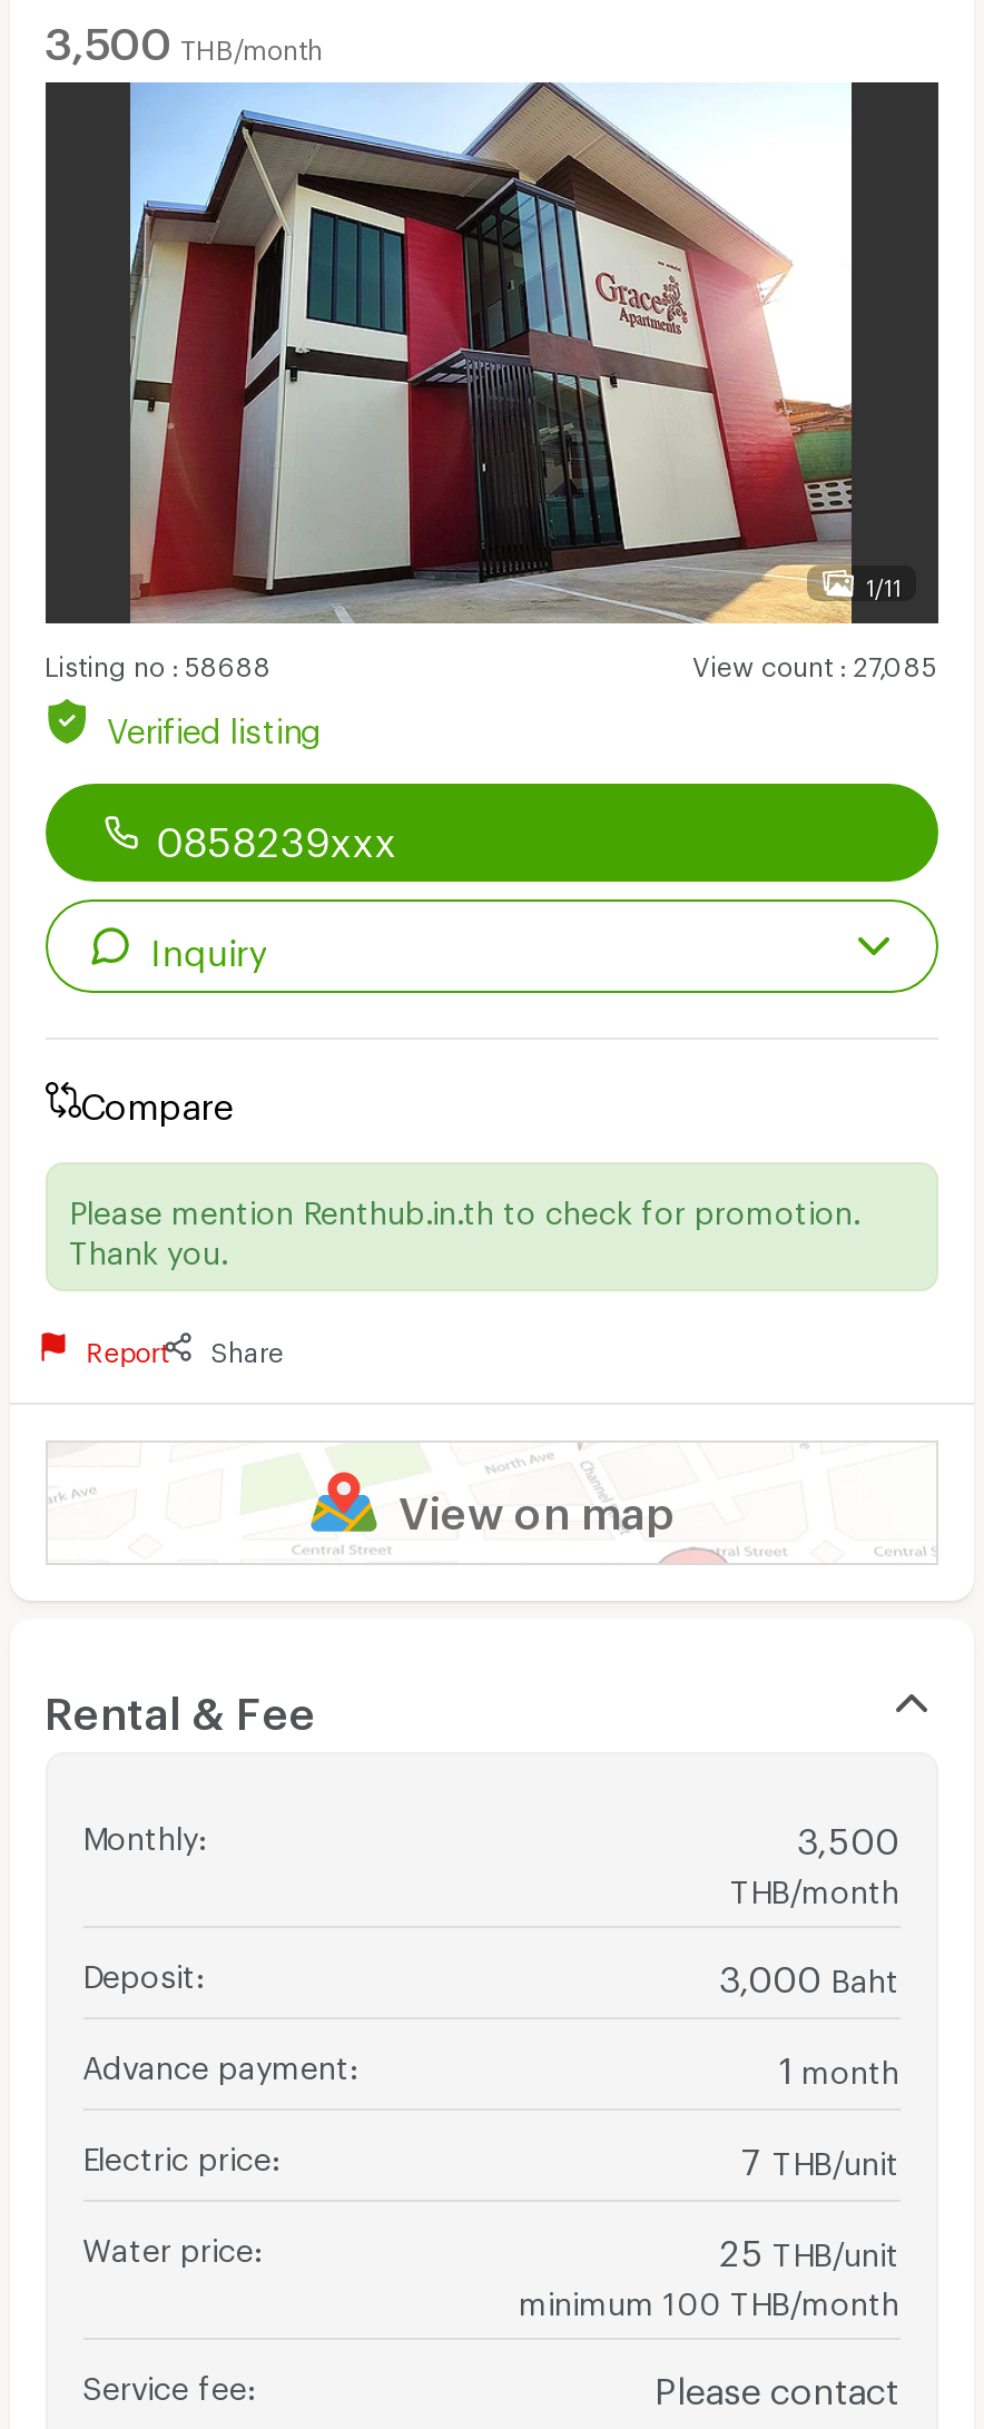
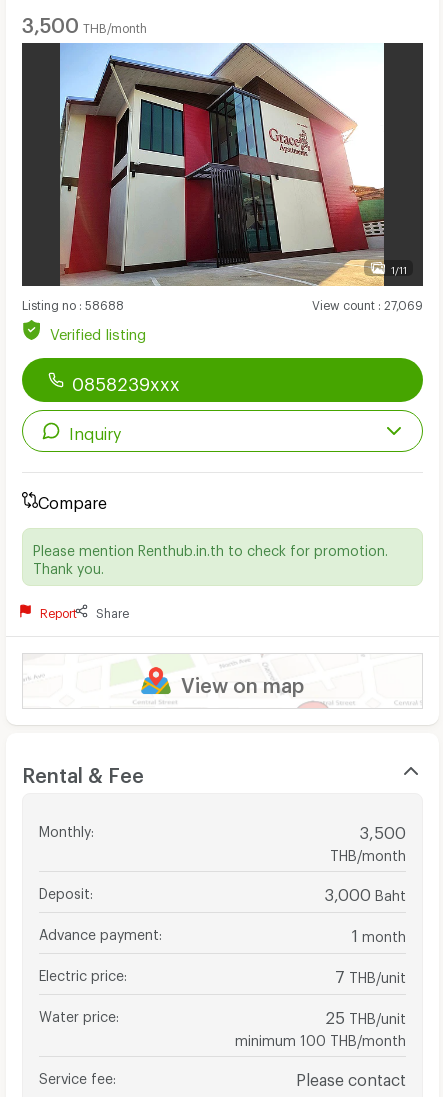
- View count: 27,085
+ View count: 27,069
